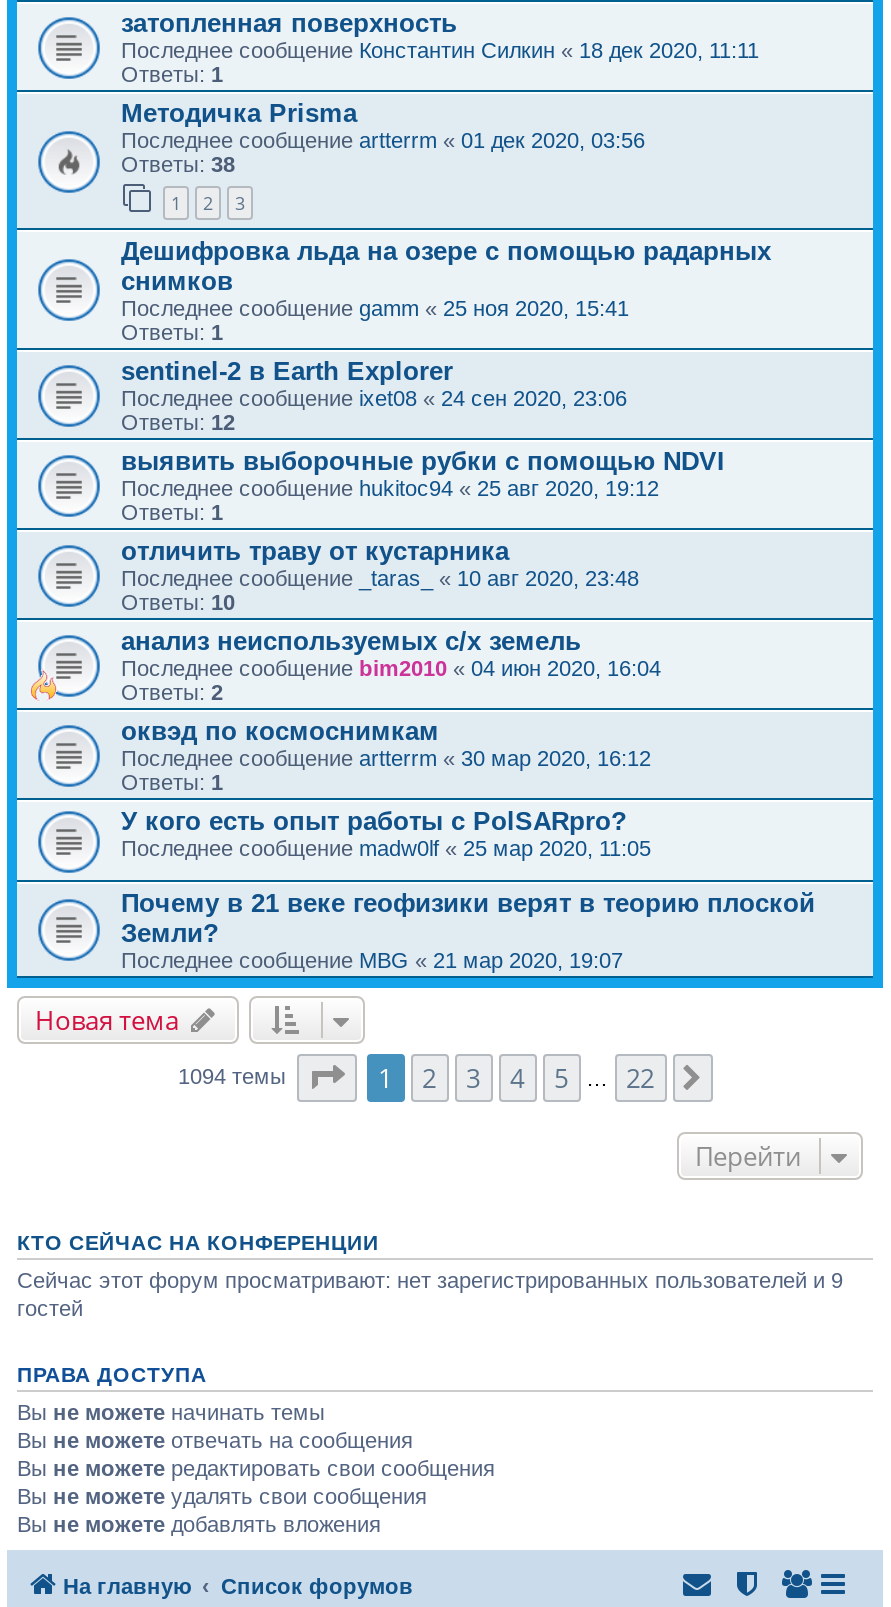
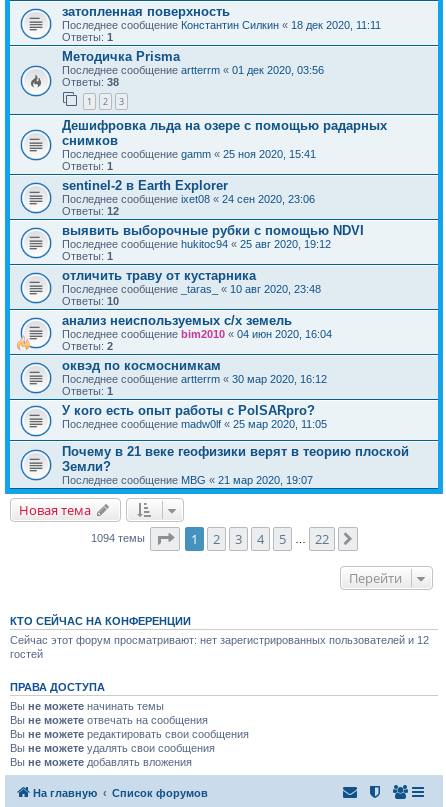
- Сейчас этот форум просматривают: нет зарегистрированных пользователей и 9
+ Сейчас этот форум просматривают: нет зарегистрированных пользователей и 12
